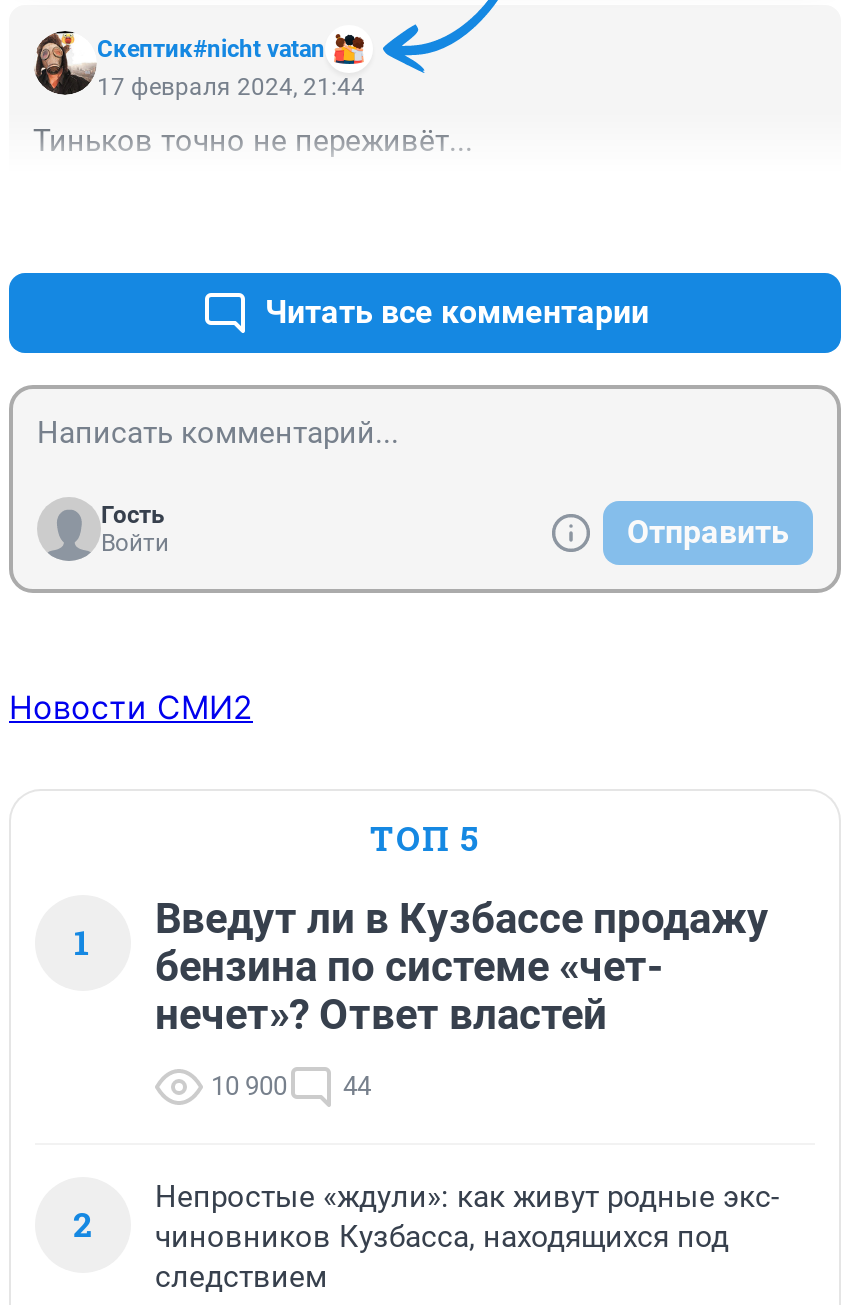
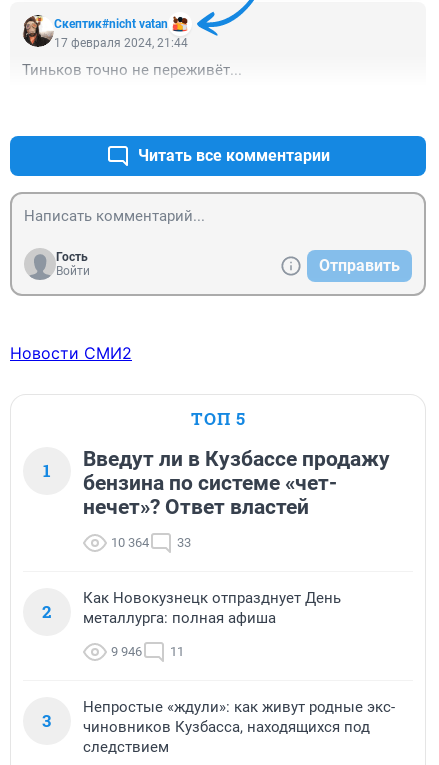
+ Как Новокузнецк отпразднует День
+ металлурга: полная афиша
+ 9 946
+ 11
+ 3

- 10 900
+ 10 364

- 44
+ 33
